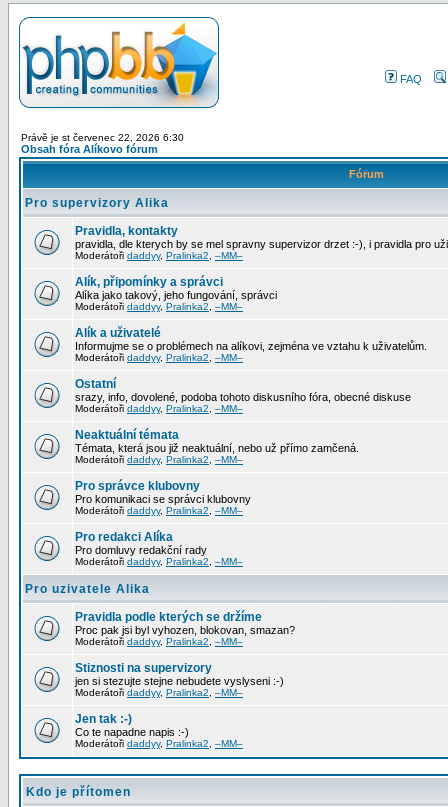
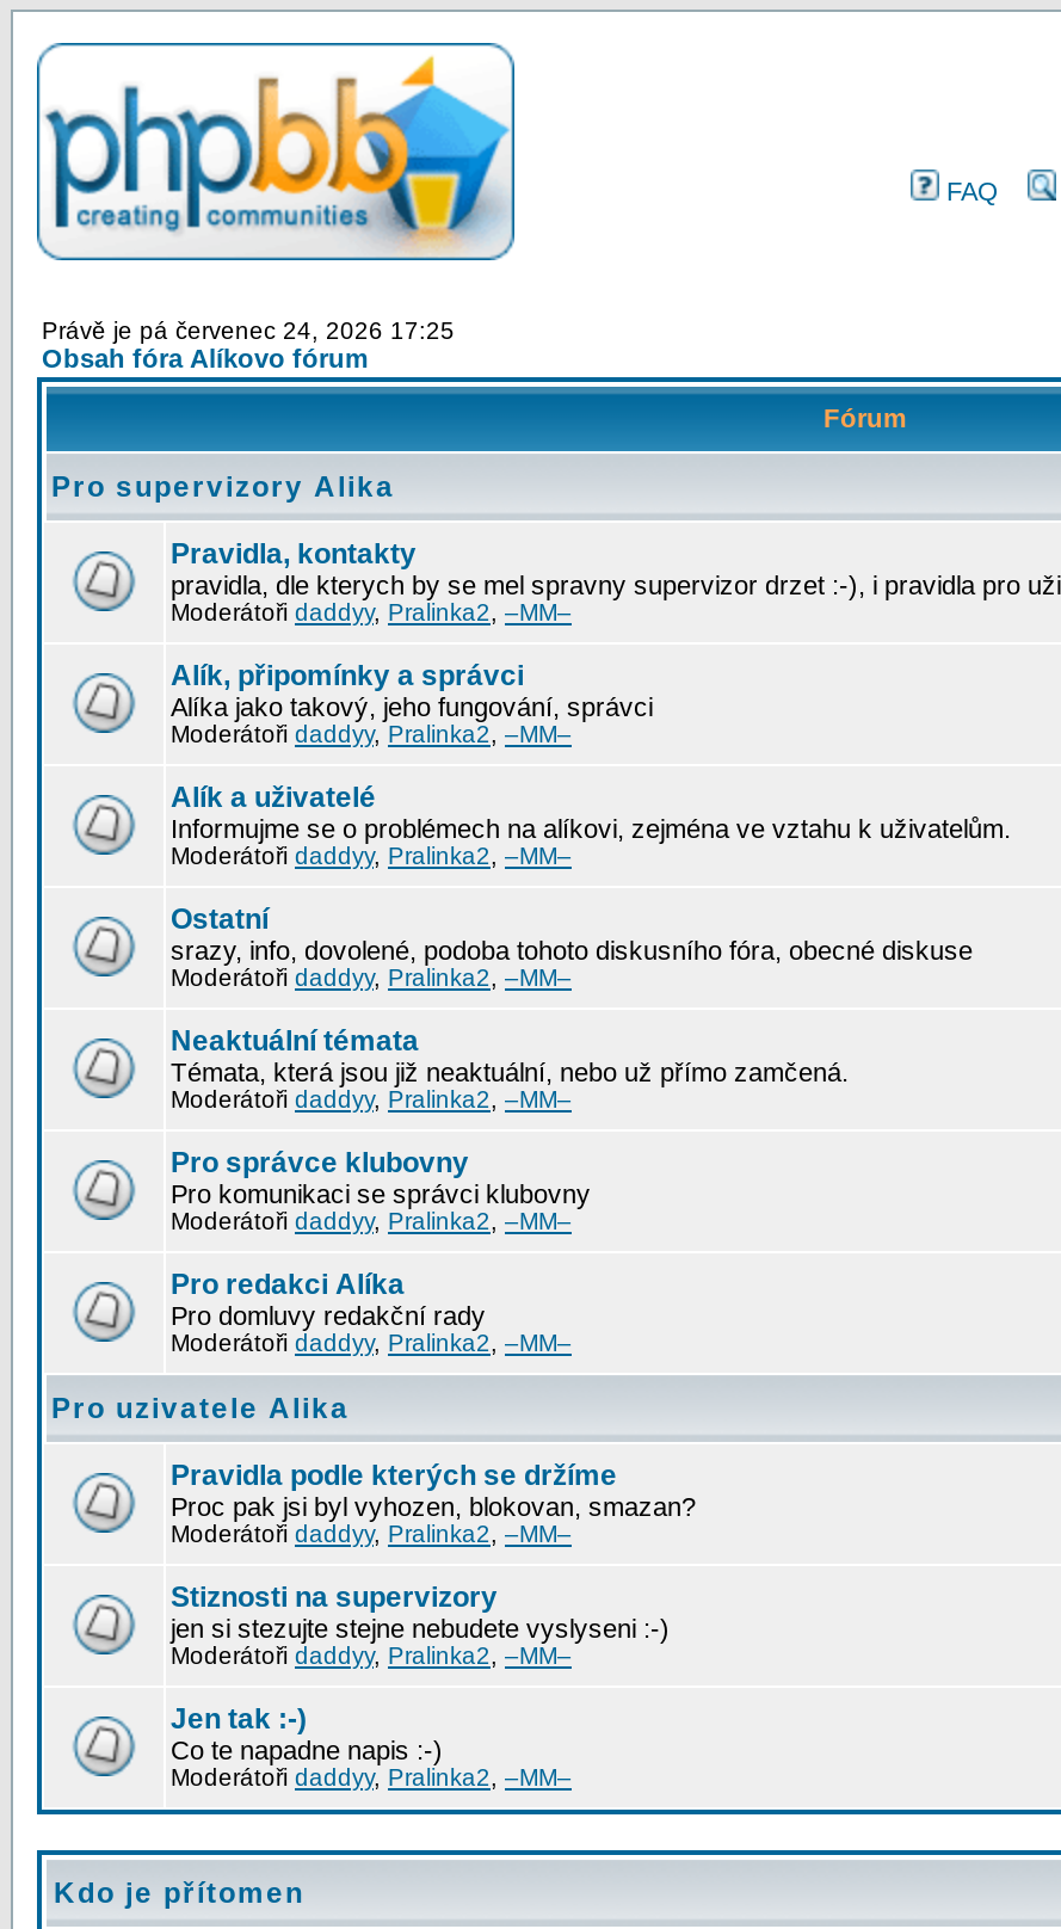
- Právě je st červenec 22, 2026 6:30
+ Právě je pá červenec 24, 2026 17:25
